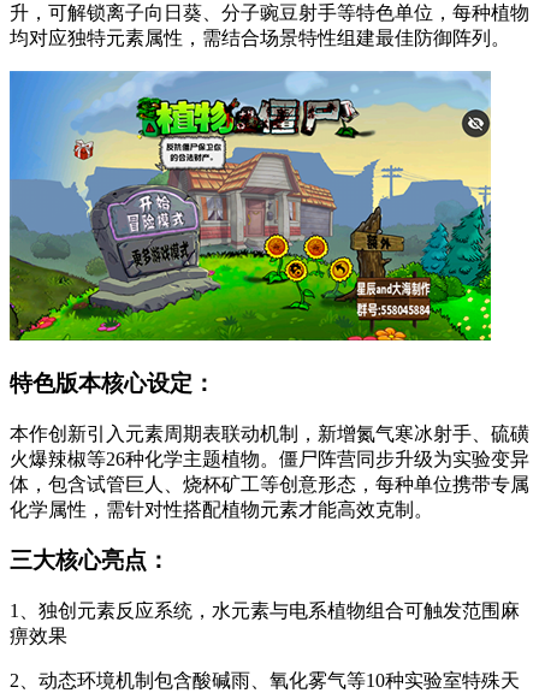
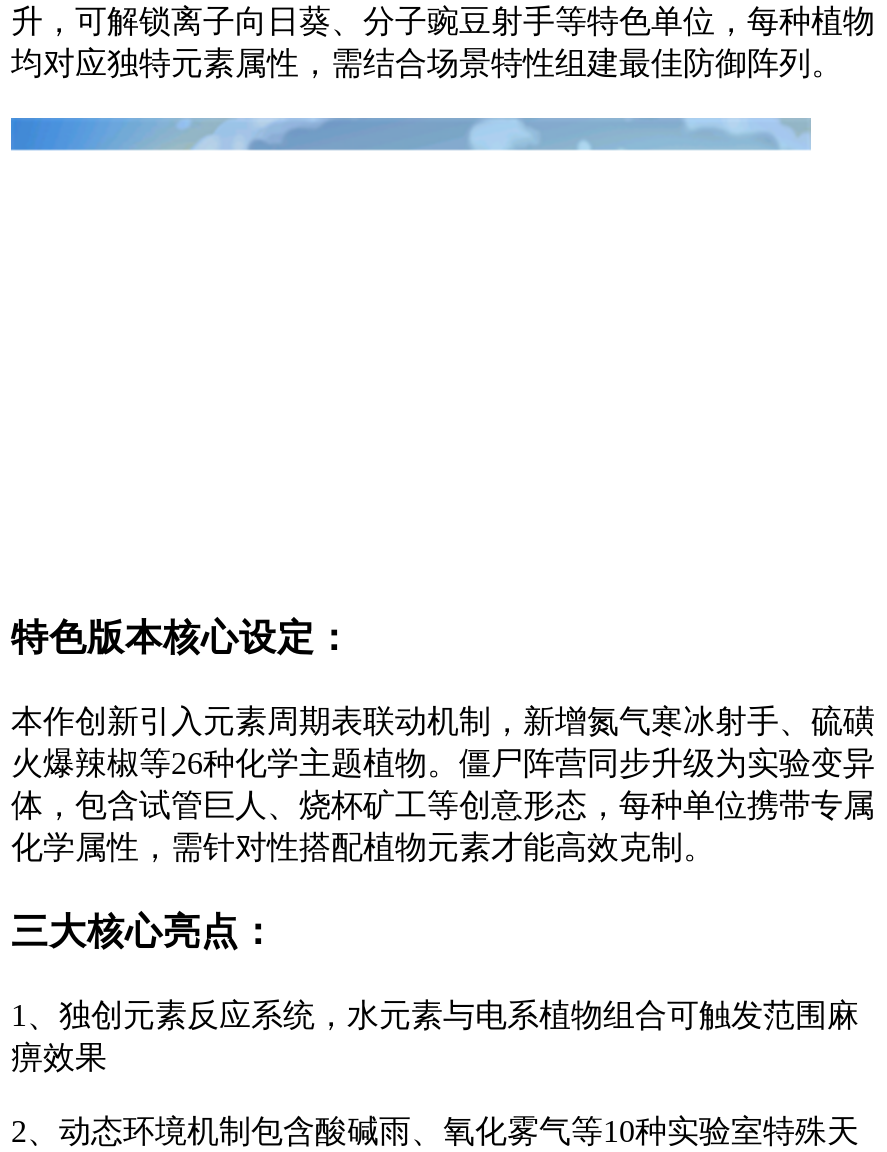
- [image]
